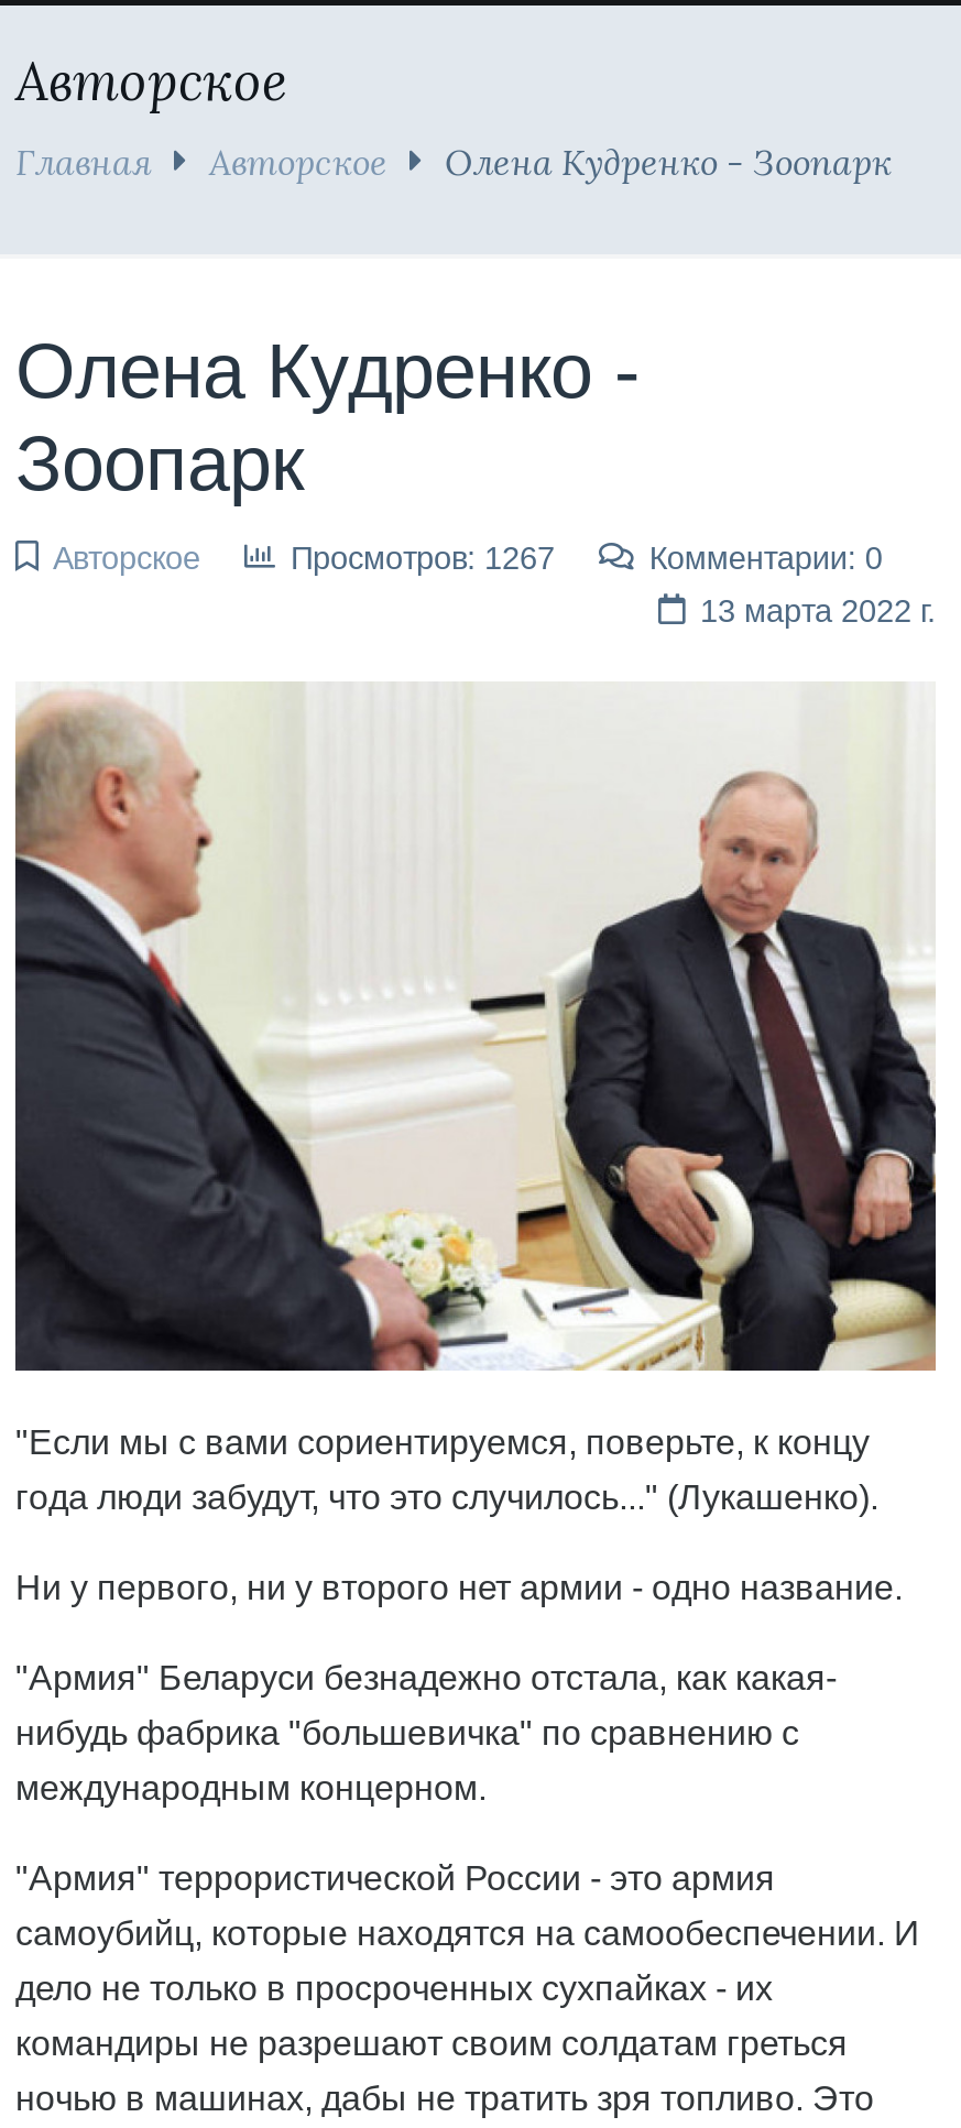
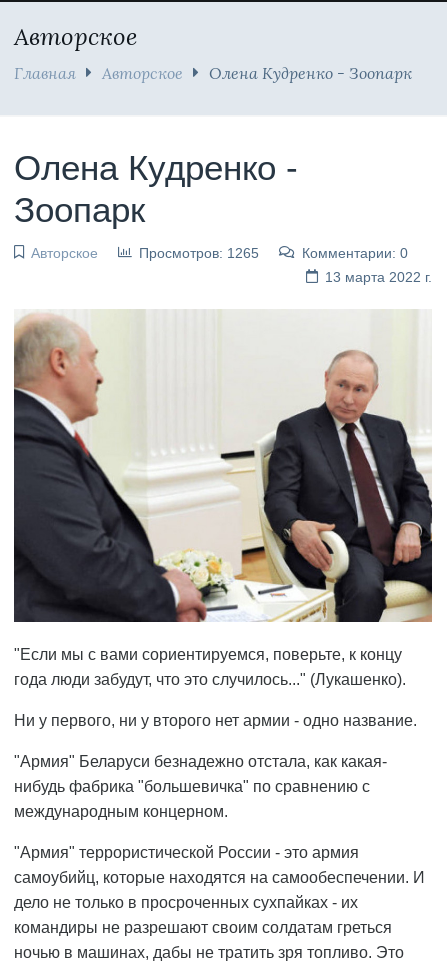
- Просмотров: 1267
+ Просмотров: 1265
